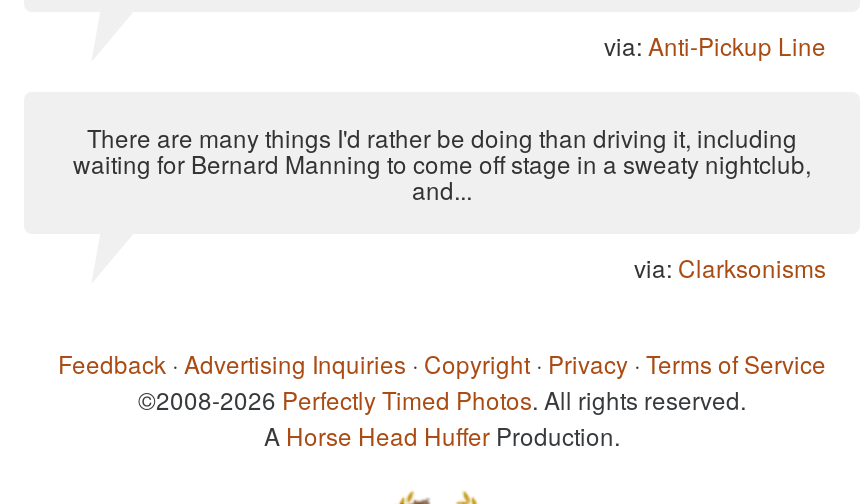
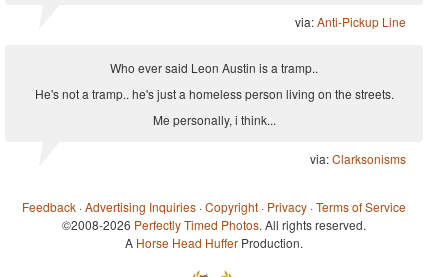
- There are many things I'd rather be doing than driving it, including
- waiting for Bernard Manning to come off stage in a sweaty nightclub,
- and...
+ Who ever said Leon Austin is a tramp..
+ He's not a tramp.. he's just a homeless person living on the streets.
+ Me personally, i think...
